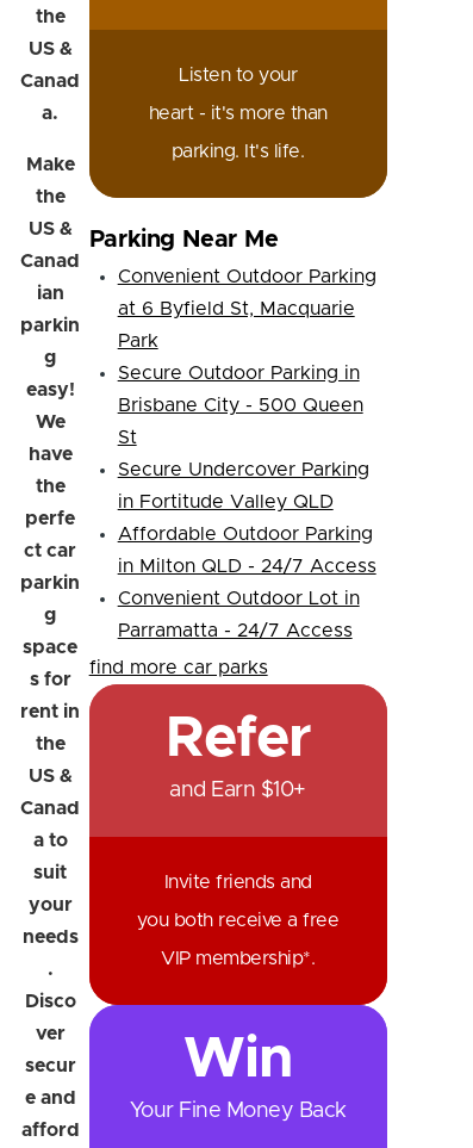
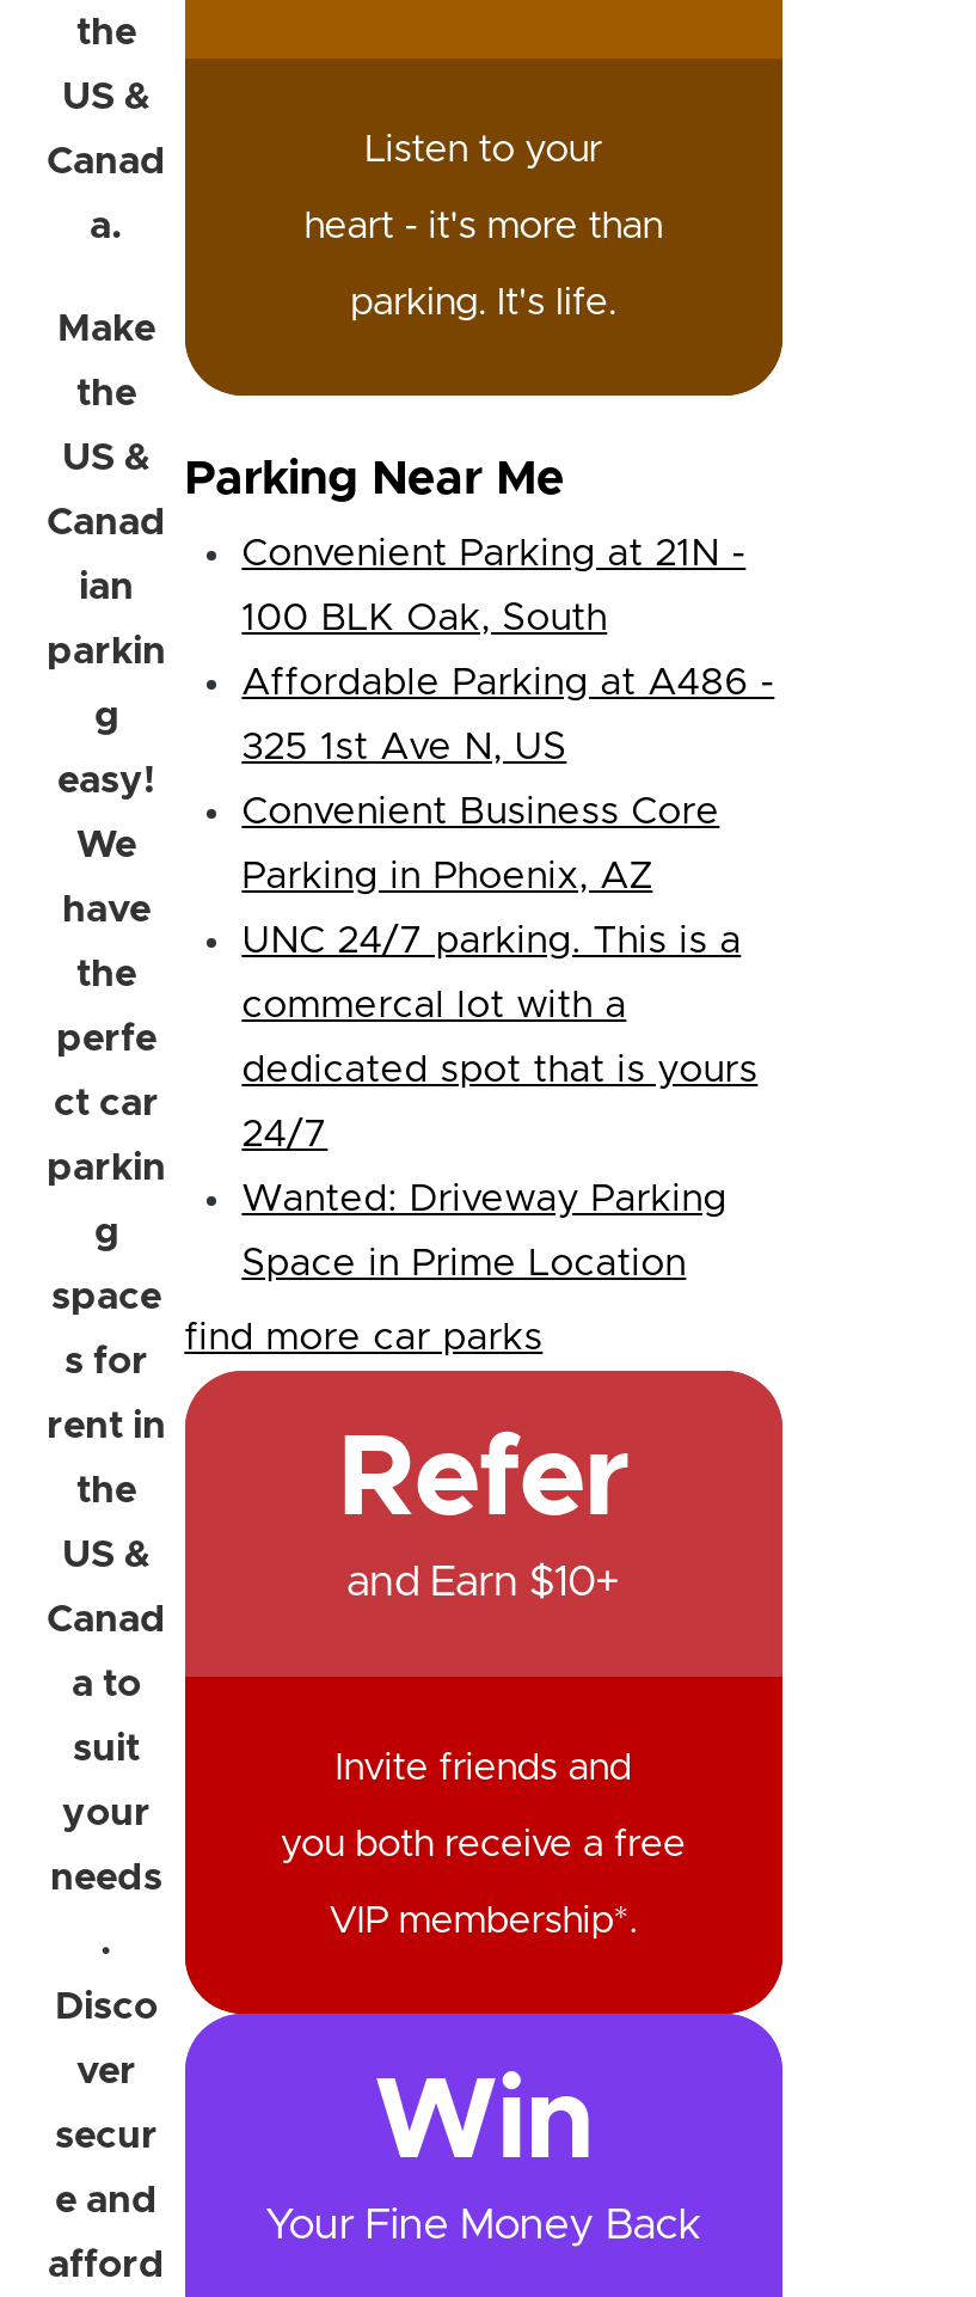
- Convenient Outdoor Parking
+ Convenient Parking at 21N -

- at 6 Byfield St, Macquarie
+ 100 BLK Oak, South

- Park
+ Affordable Parking at A486 -

- Secure Outdoor Parking in
+ 325 1st Ave N, US

- Brisbane City - 500 Queen
+ Convenient Business Core

- St
+ Parking in Phoenix, AZ

- Secure Undercover Parking
+ UNC 24/7 parking. This is a

- in Fortitude Valley QLD
+ commercal lot with a

- Affordable Outdoor Parking
+ dedicated spot that is yours

- in Milton QLD - 24/7 Access
+ 24/7

- Convenient Outdoor Lot in
+ Wanted: Driveway Parking

- Parramatta - 24/7 Access
+ Space in Prime Location
